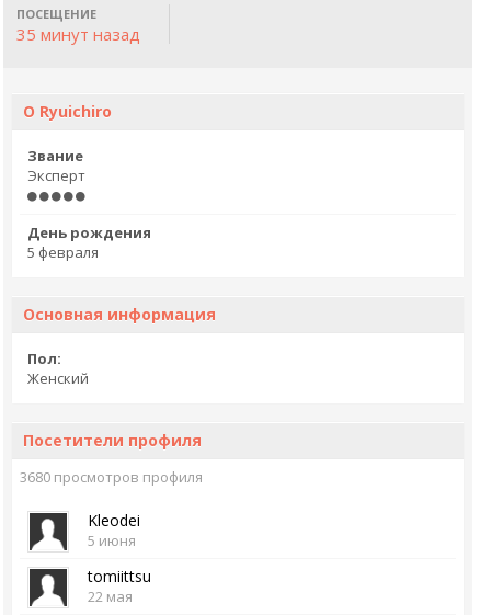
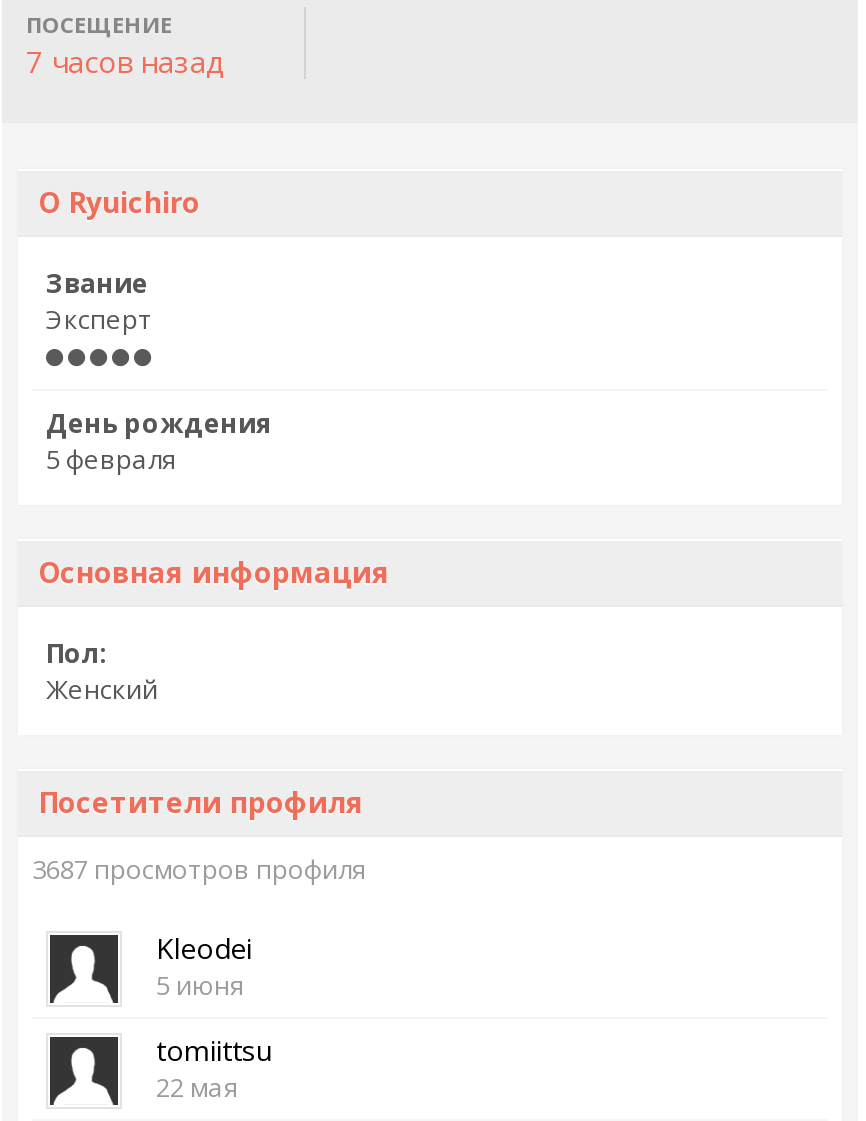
- 35 минут назад
+ 7 часов назад

- 3680 просмотров профиля
+ 3687 просмотров профиля
